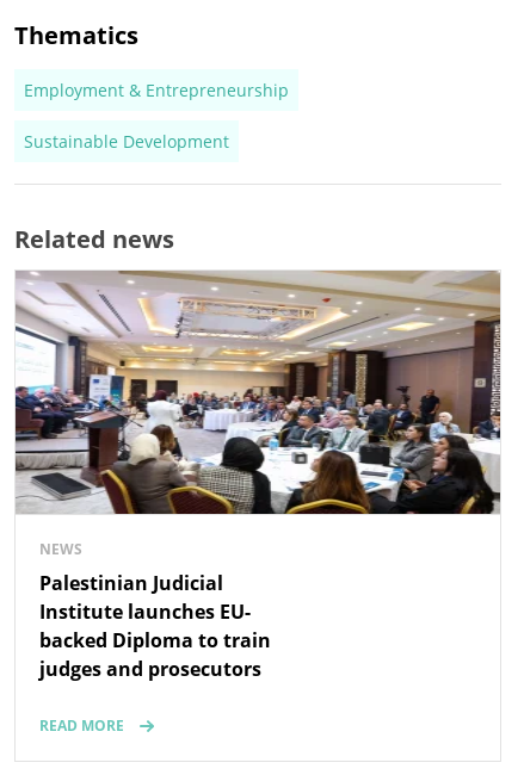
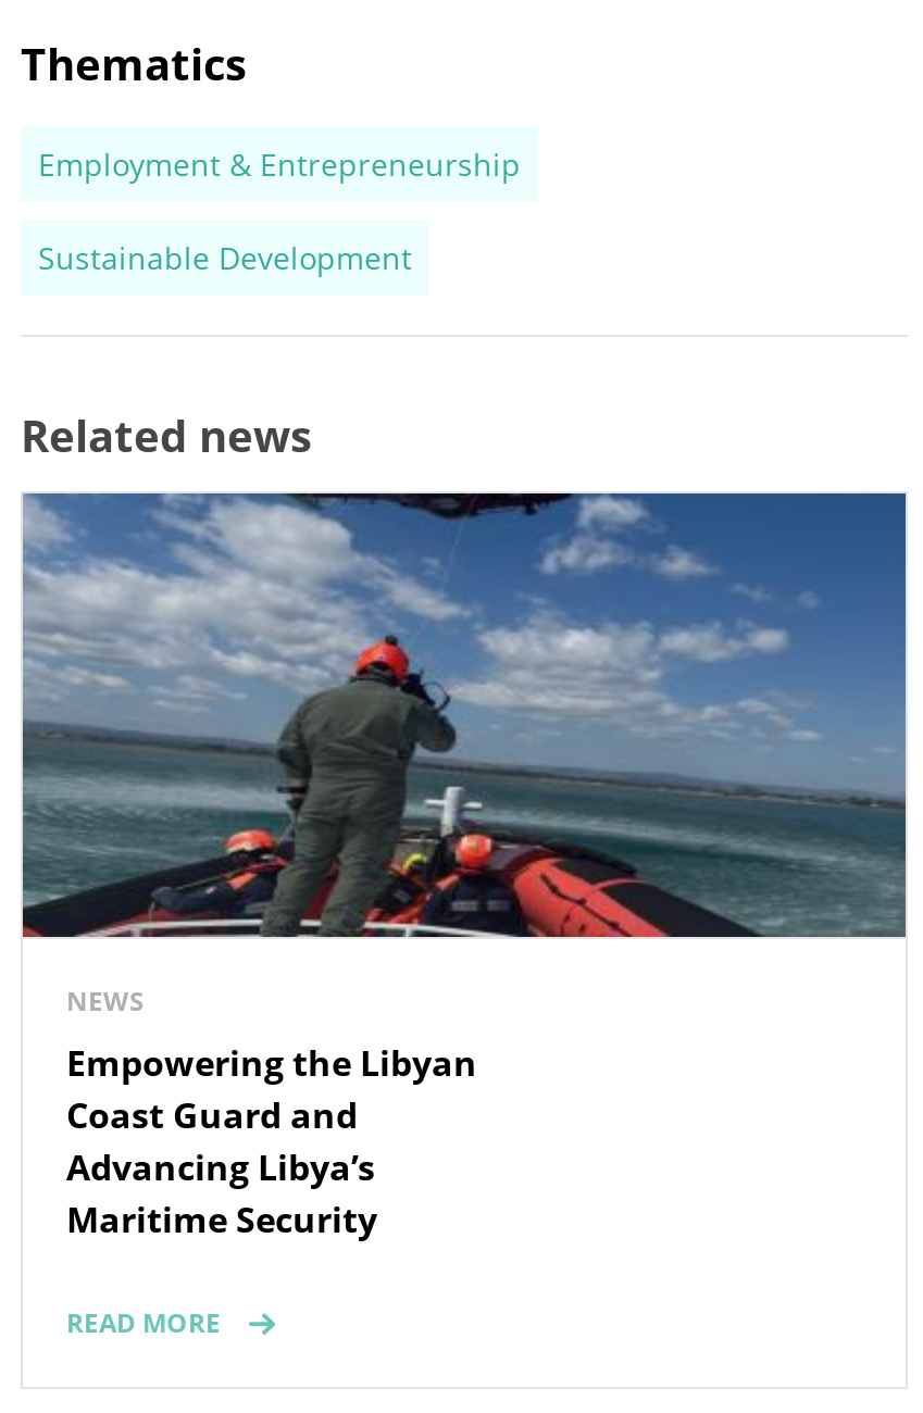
- [image]
+ [image]

- Palestinian Judicial
- Institute launches EU-
- backed Diploma to train
- judges and prosecutors
+ Empowering the Libyan
+ Coast Guard and
+ Advancing Libya’s
+ Maritime Security
